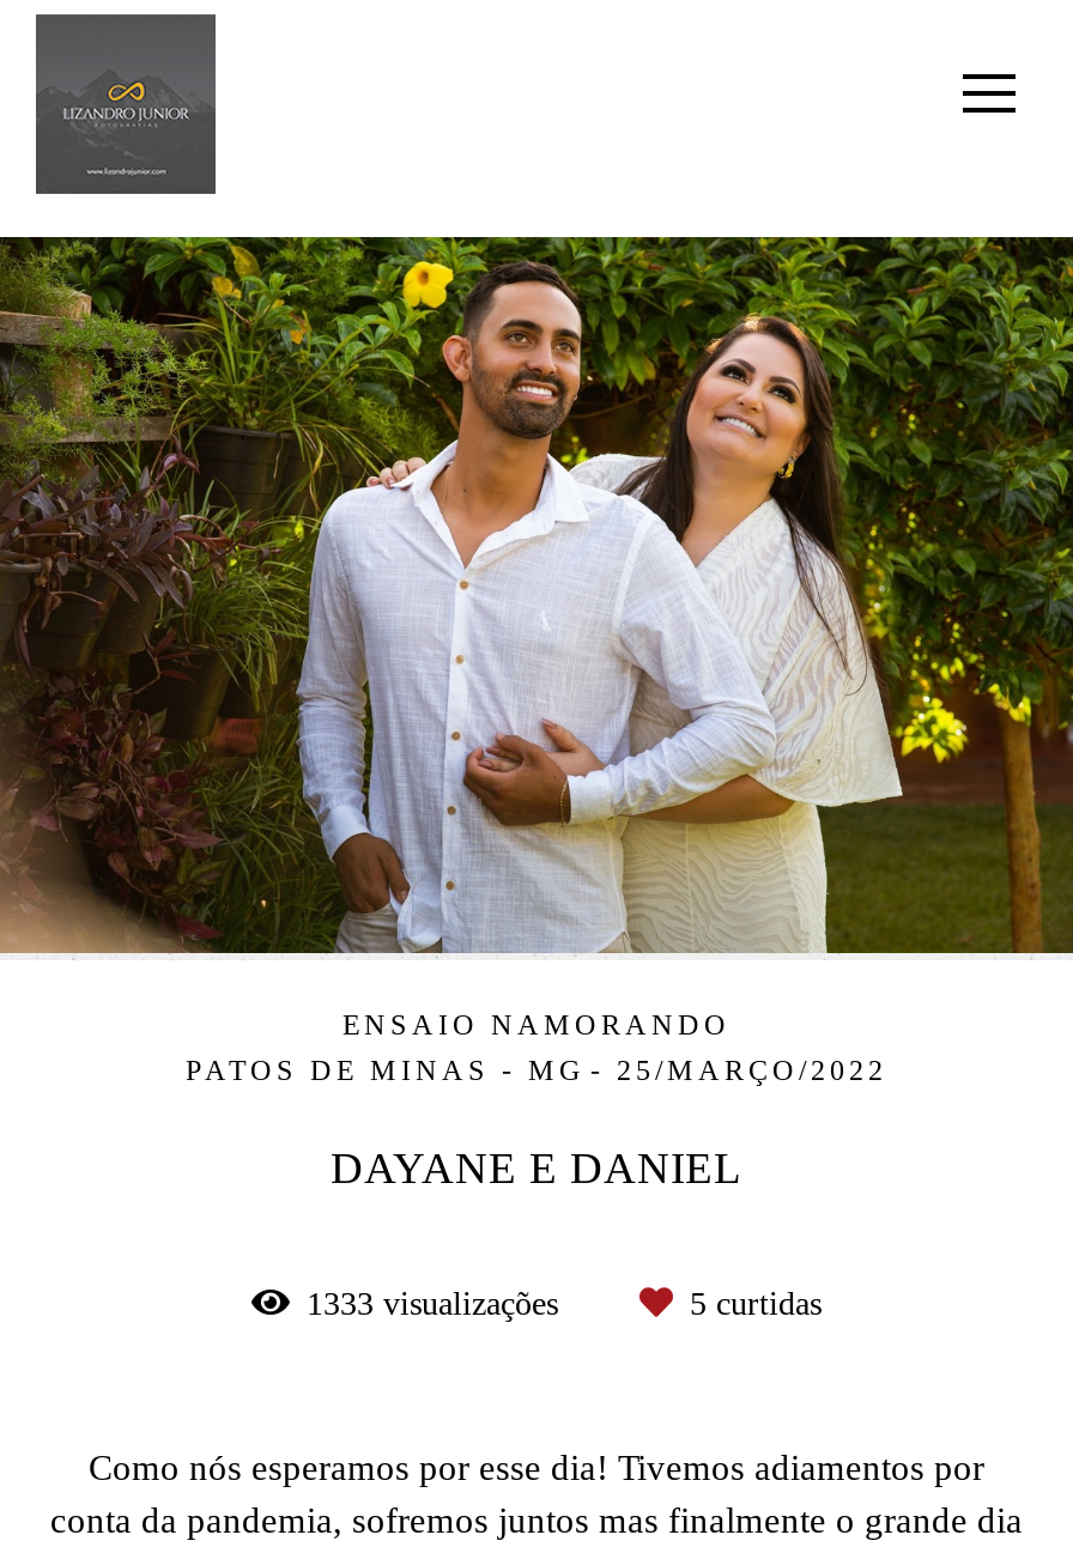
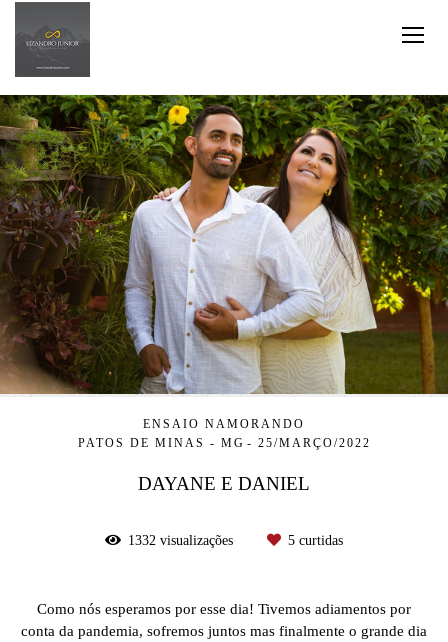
- 1333 visualizações
+ 1332 visualizações
